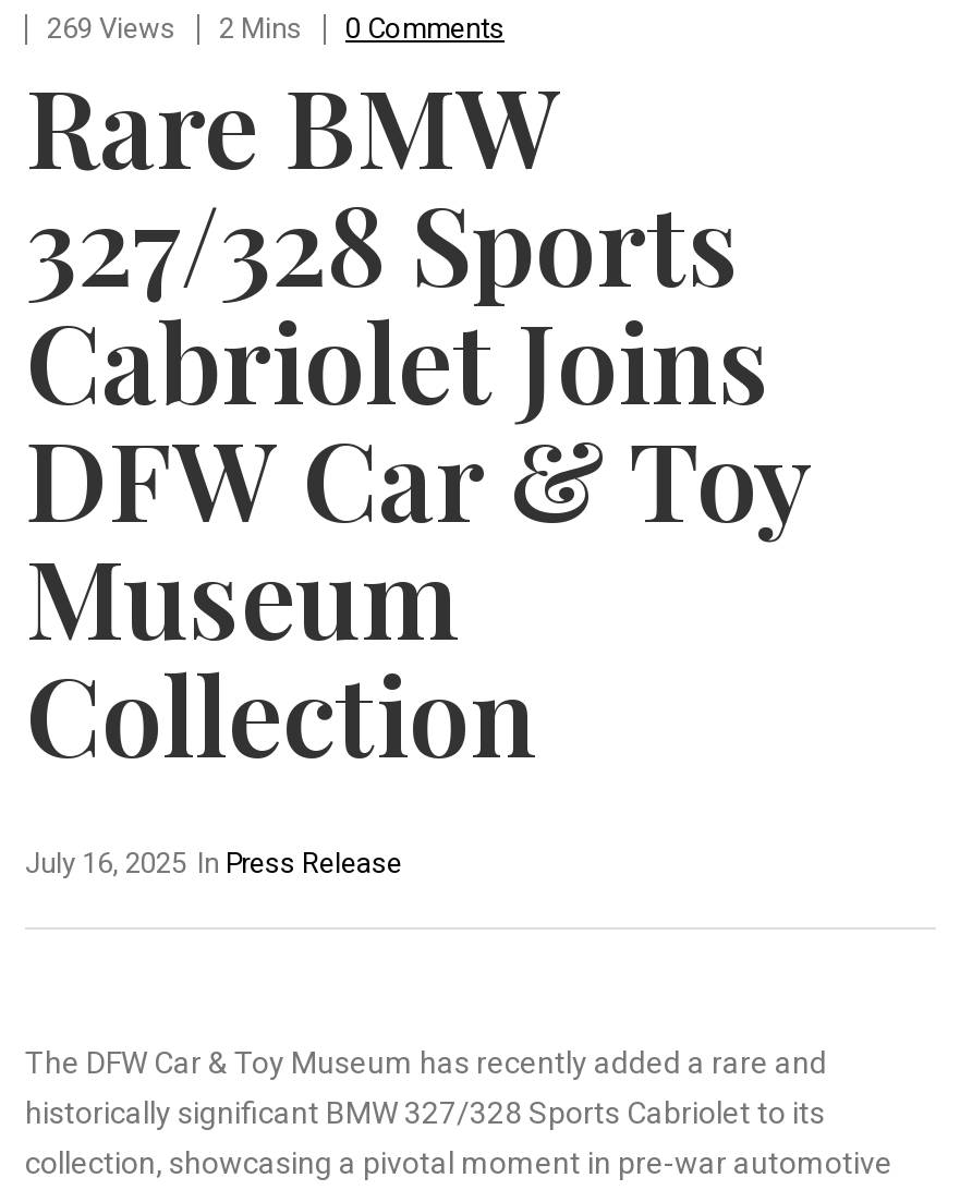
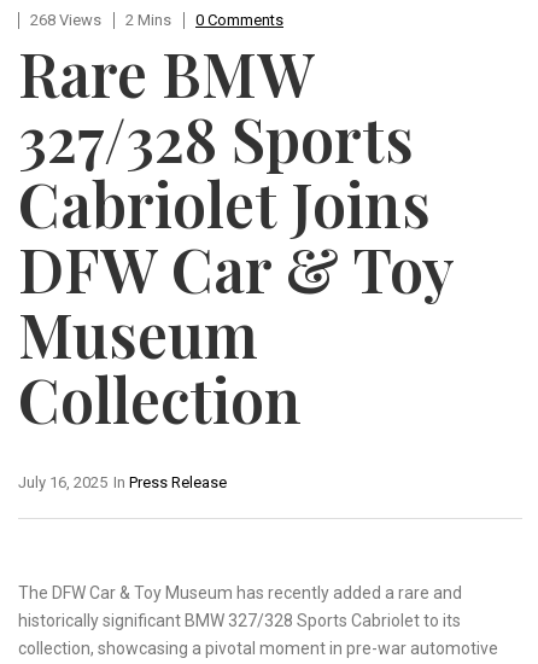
- 269 Views 2 Mins 0 Comments
+ 268 Views 2 Mins 0 Comments
